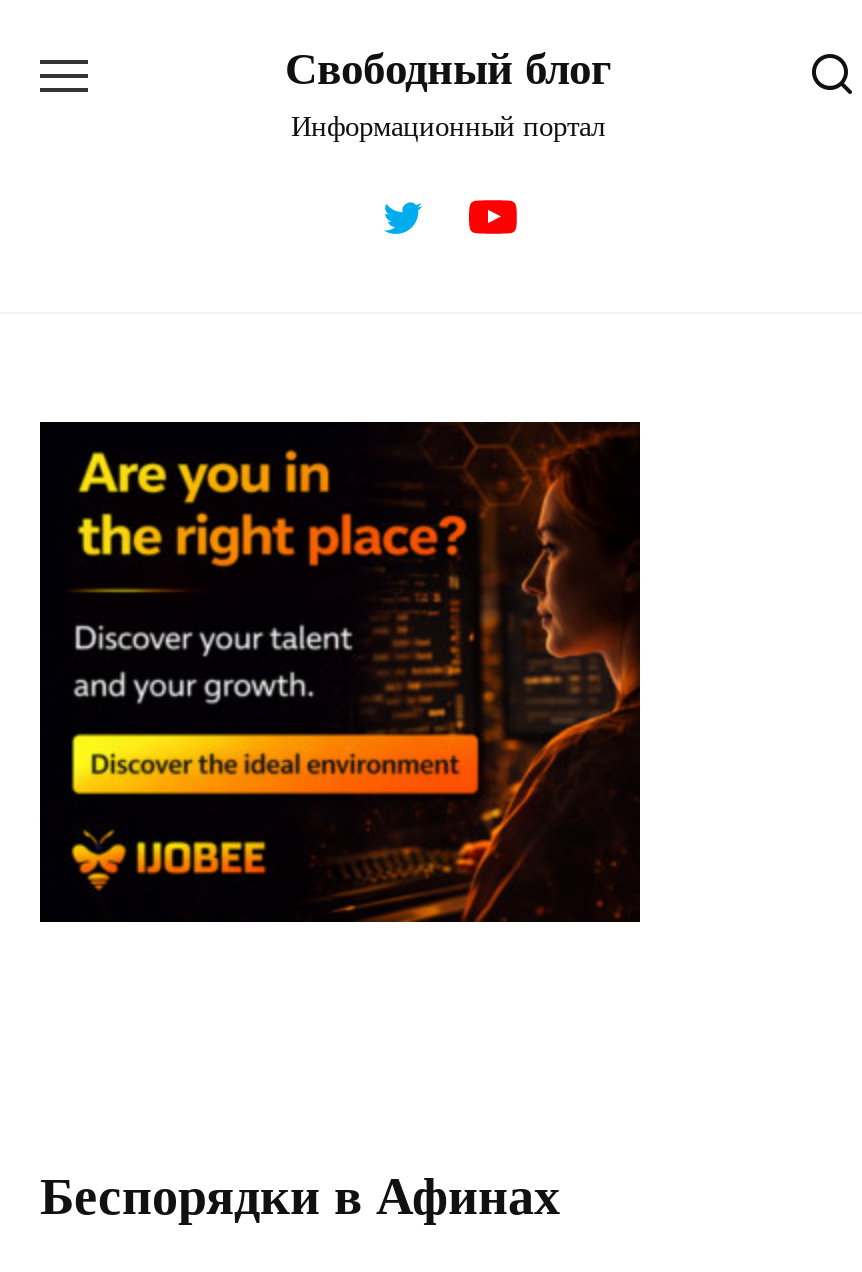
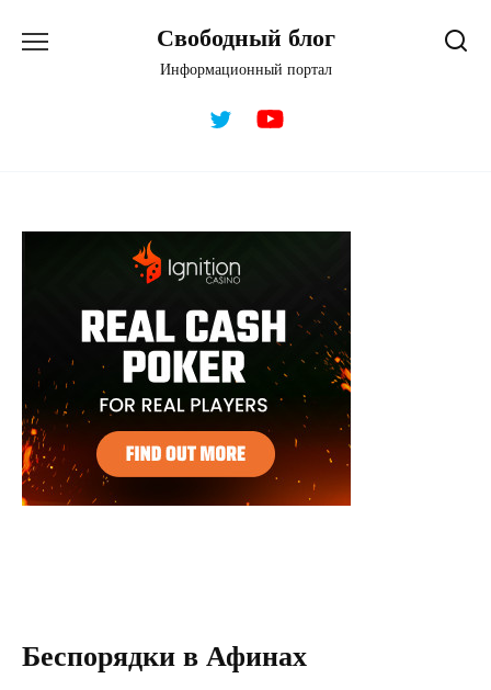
- [image]
+ [image]
